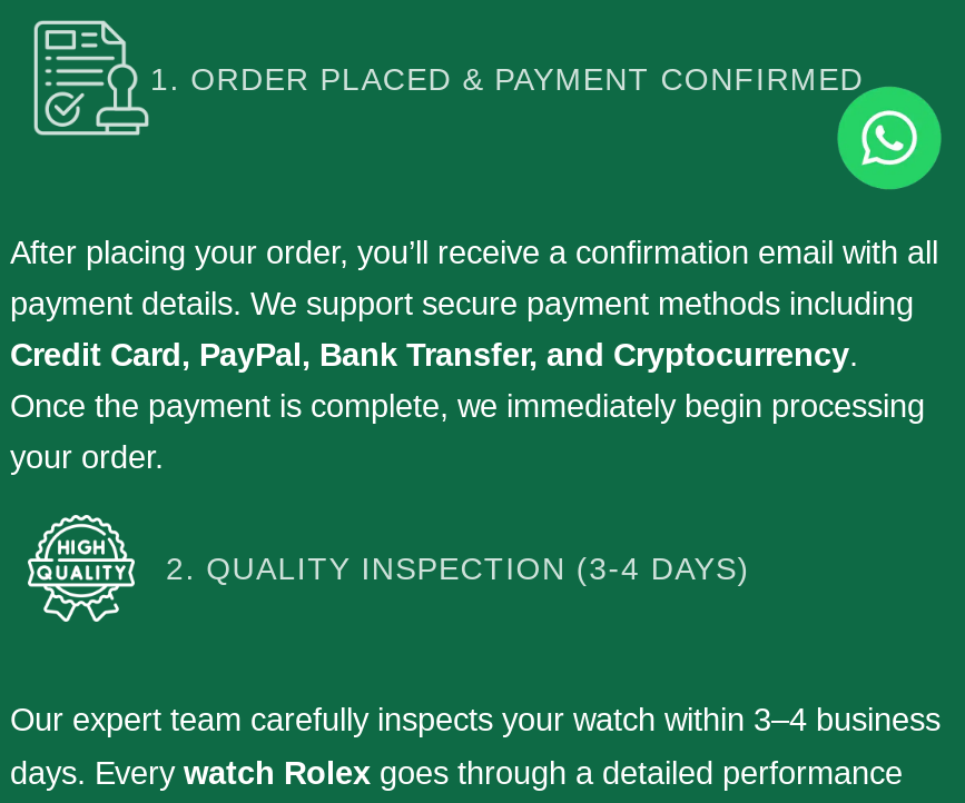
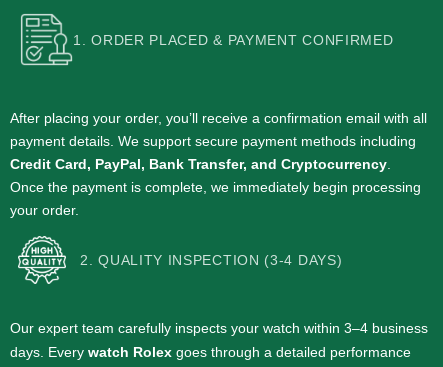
- [image]
